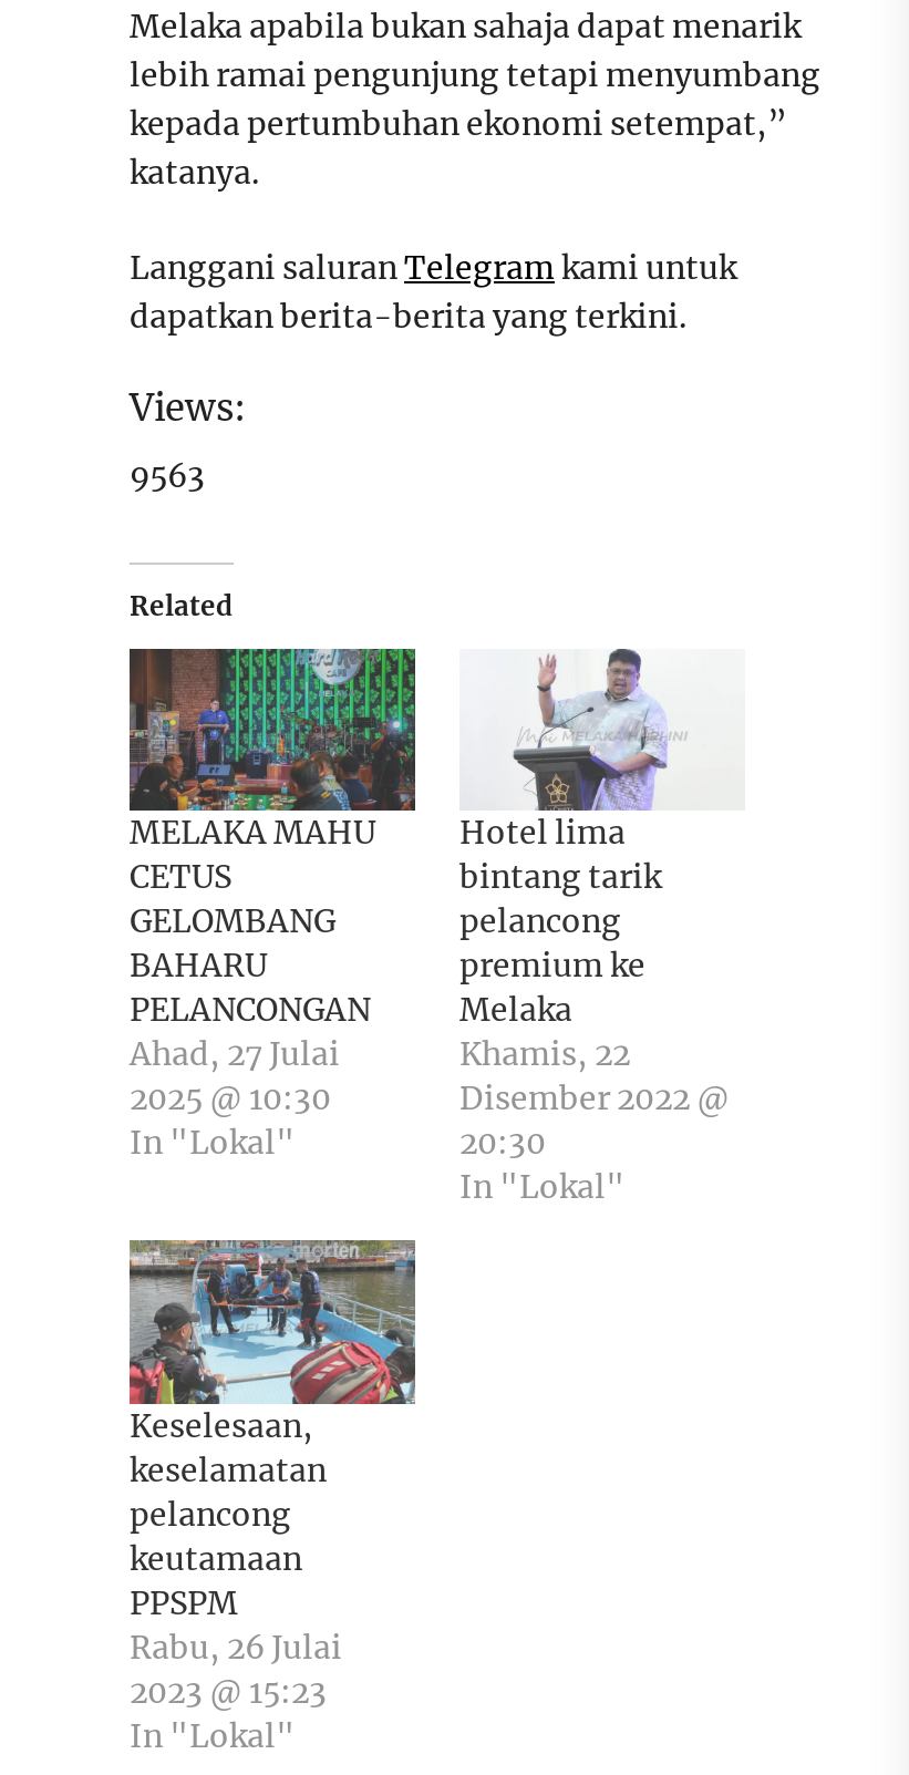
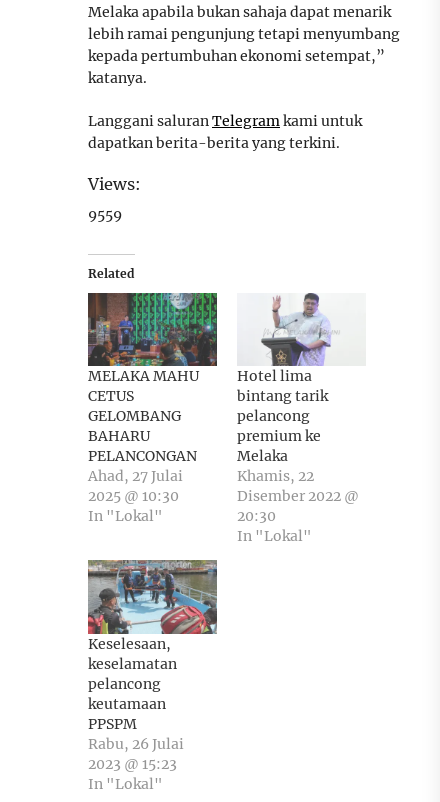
- 9563
+ 9559
